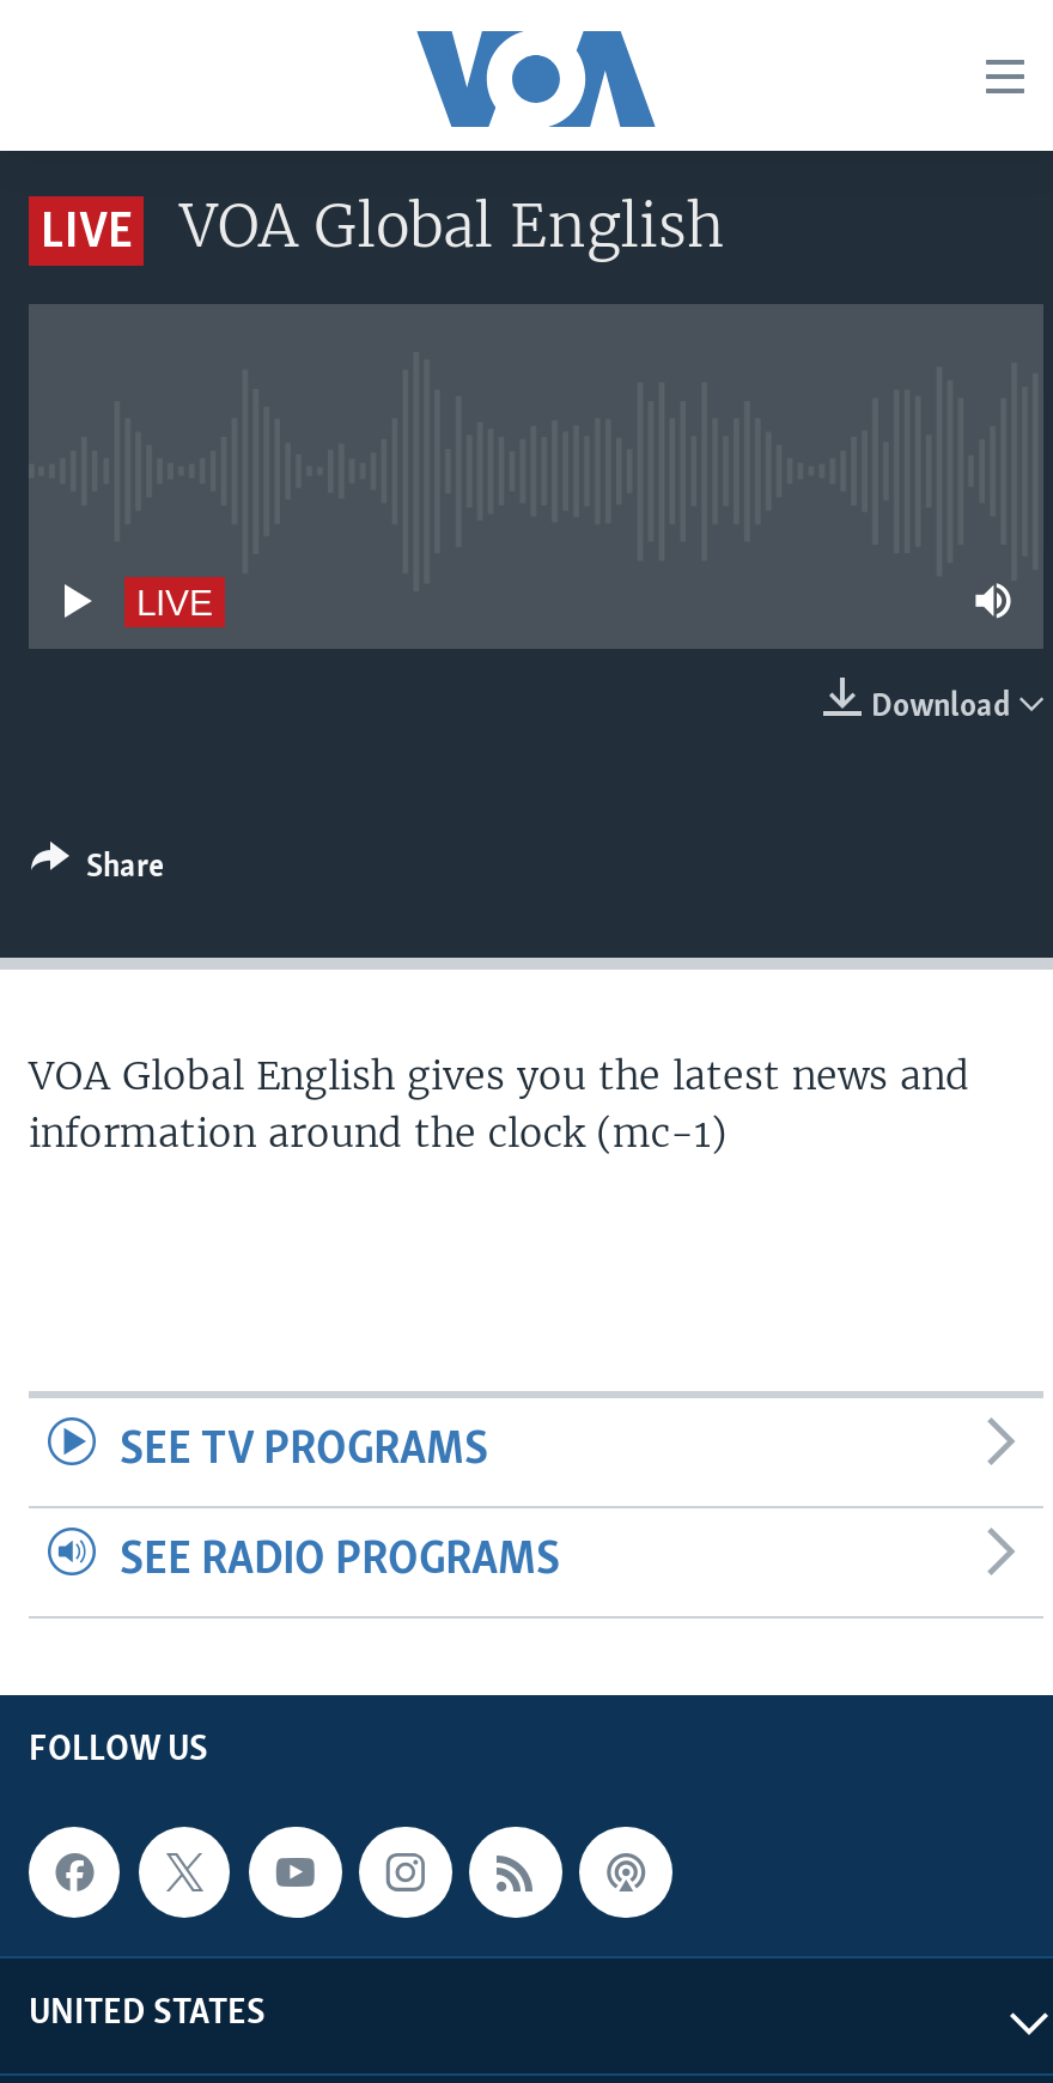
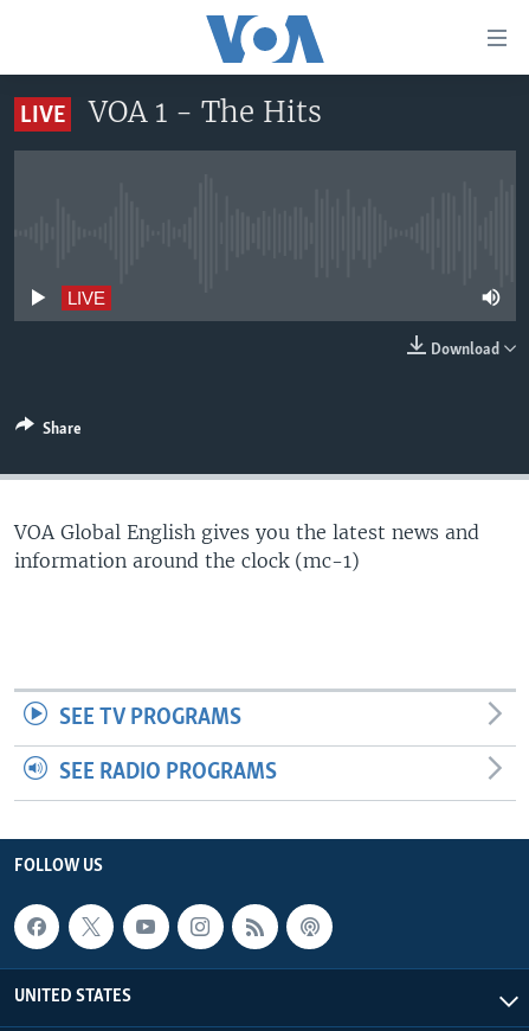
- VOA Global English
+ VOA 1 - The Hits
